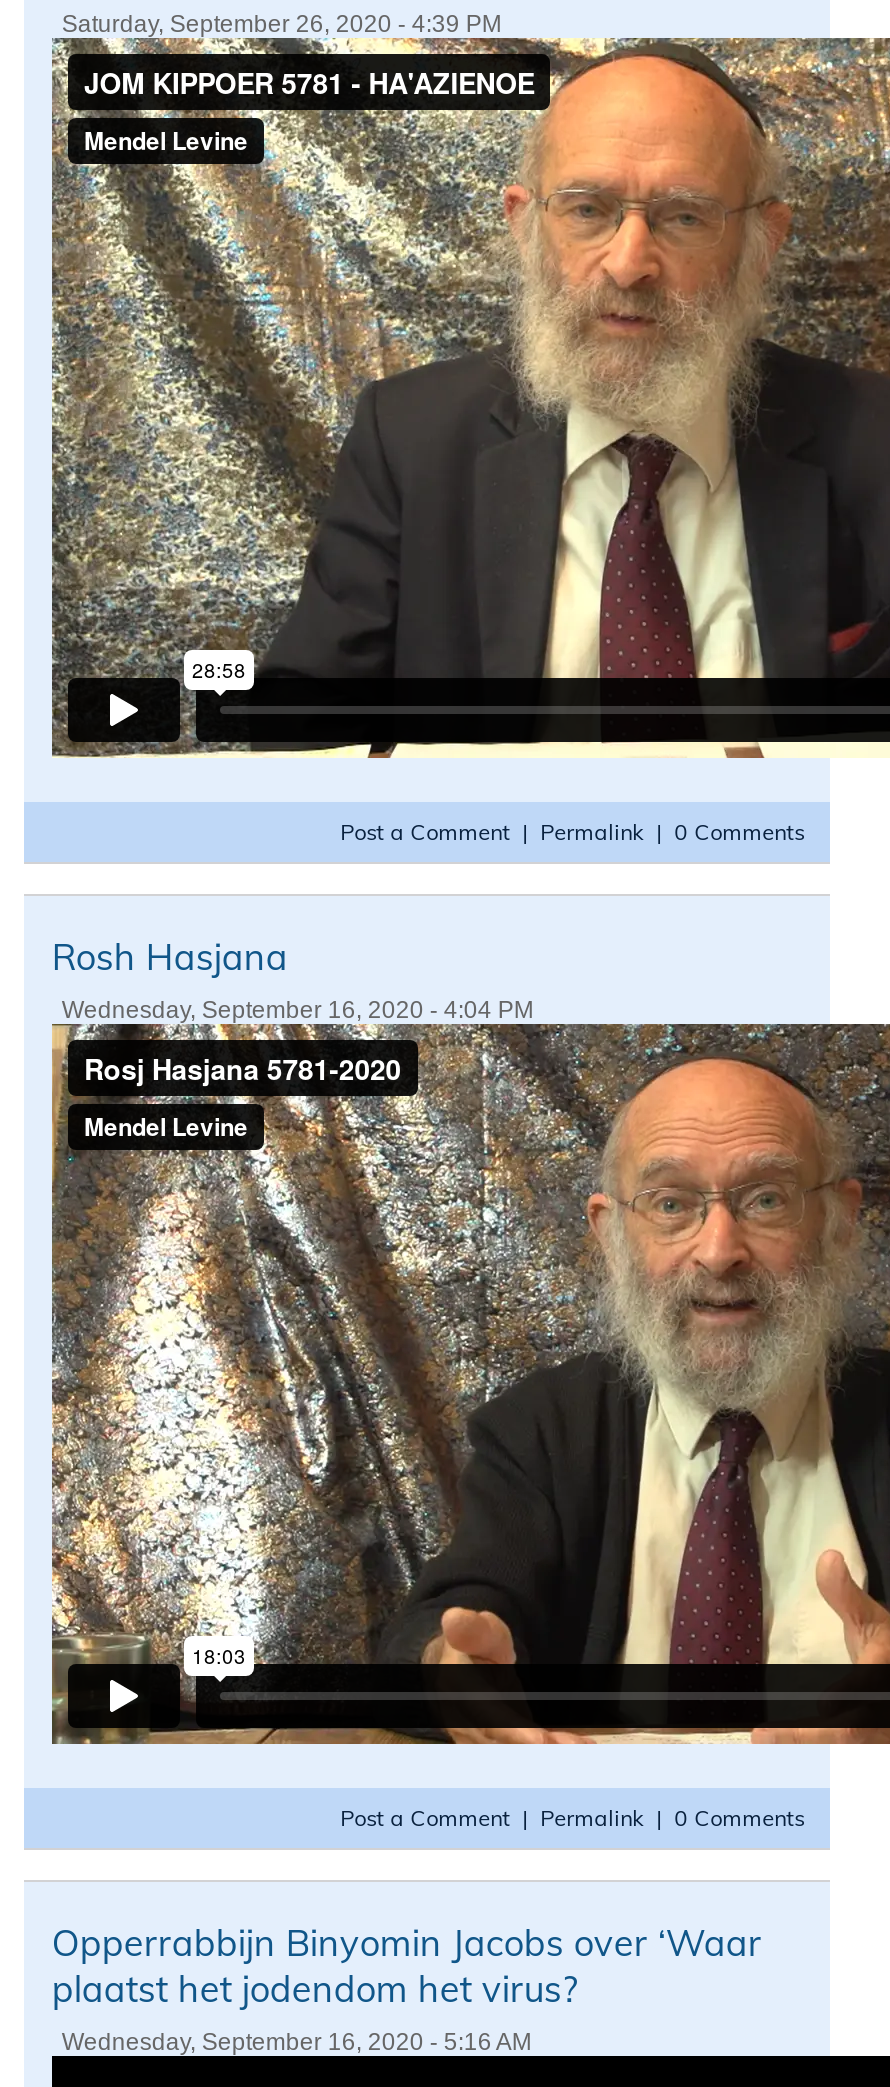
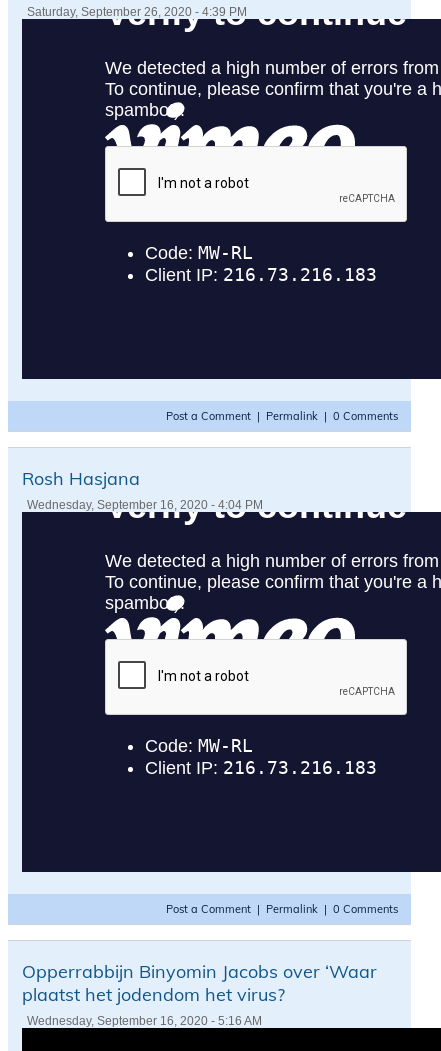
- [image]
+ [image]

- [image]
+ [image]
